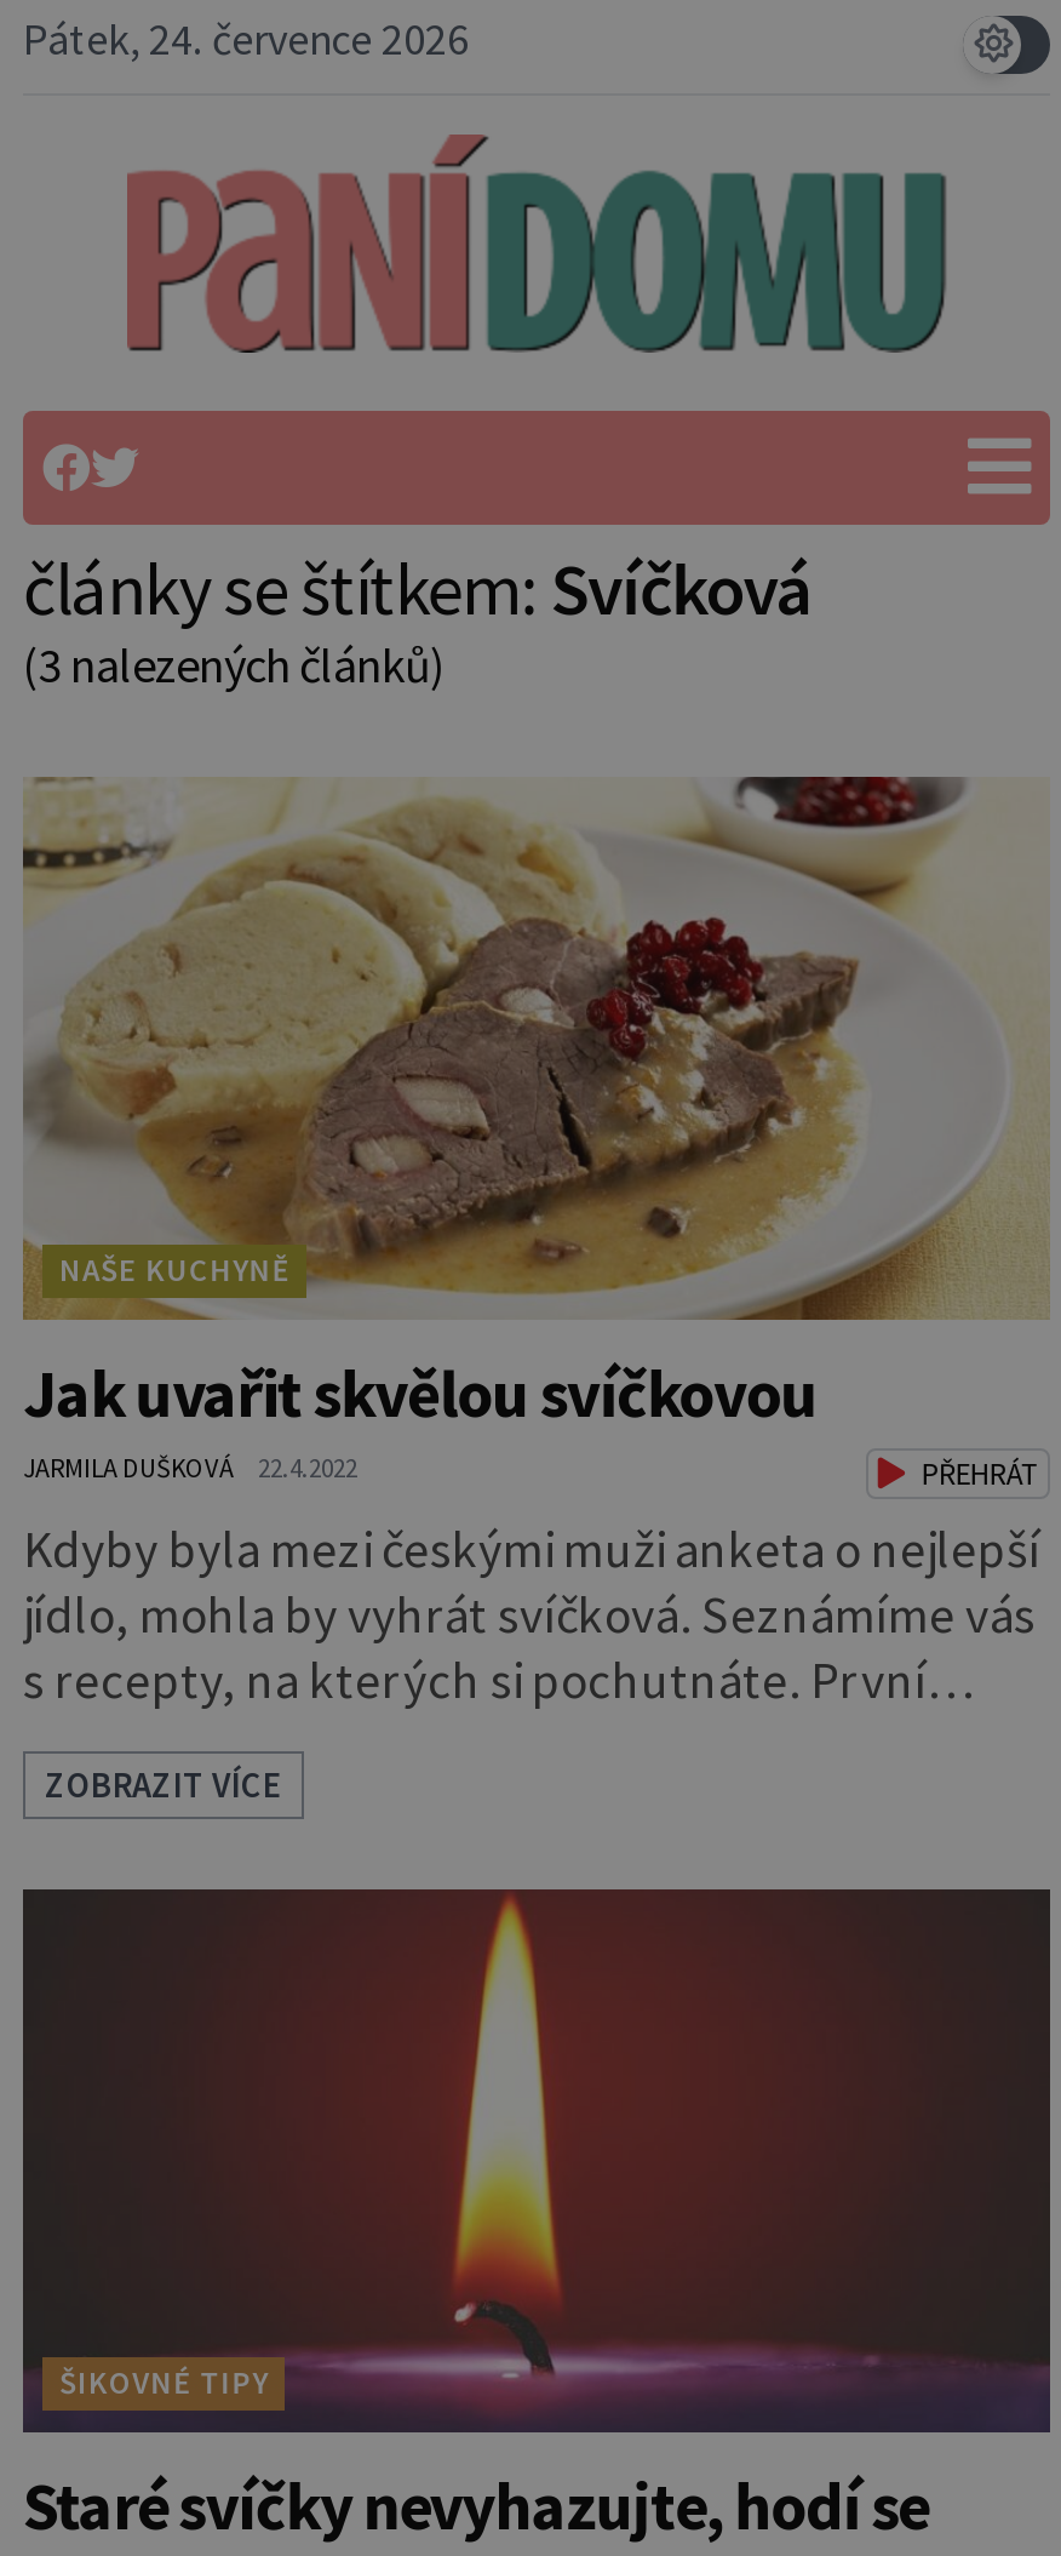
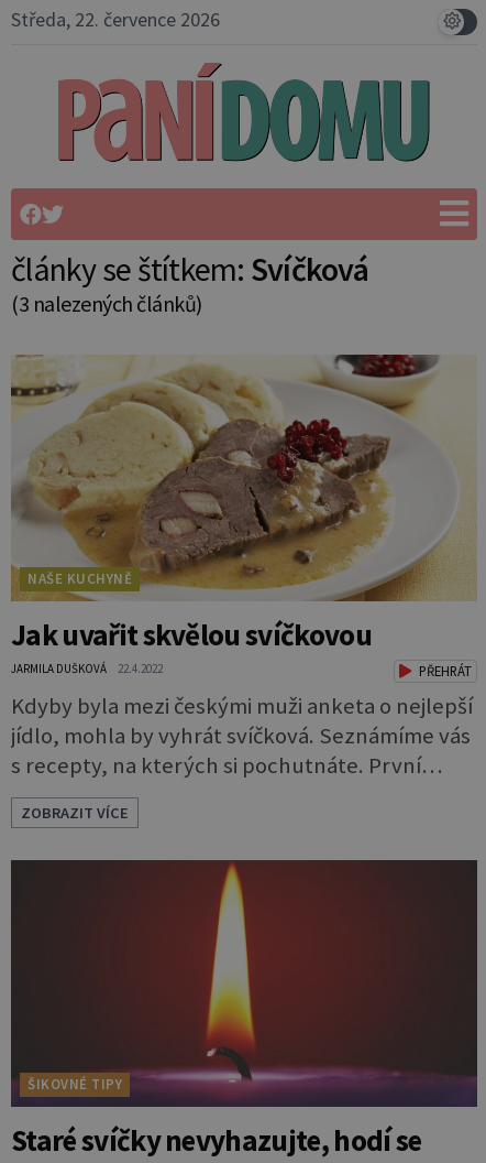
- Pátek, 24. července 2026
+ Středa, 22. července 2026
